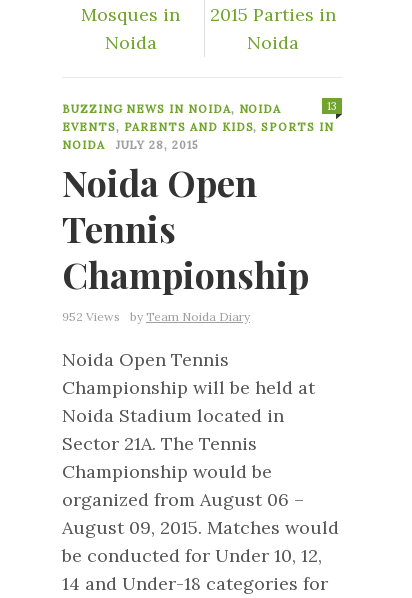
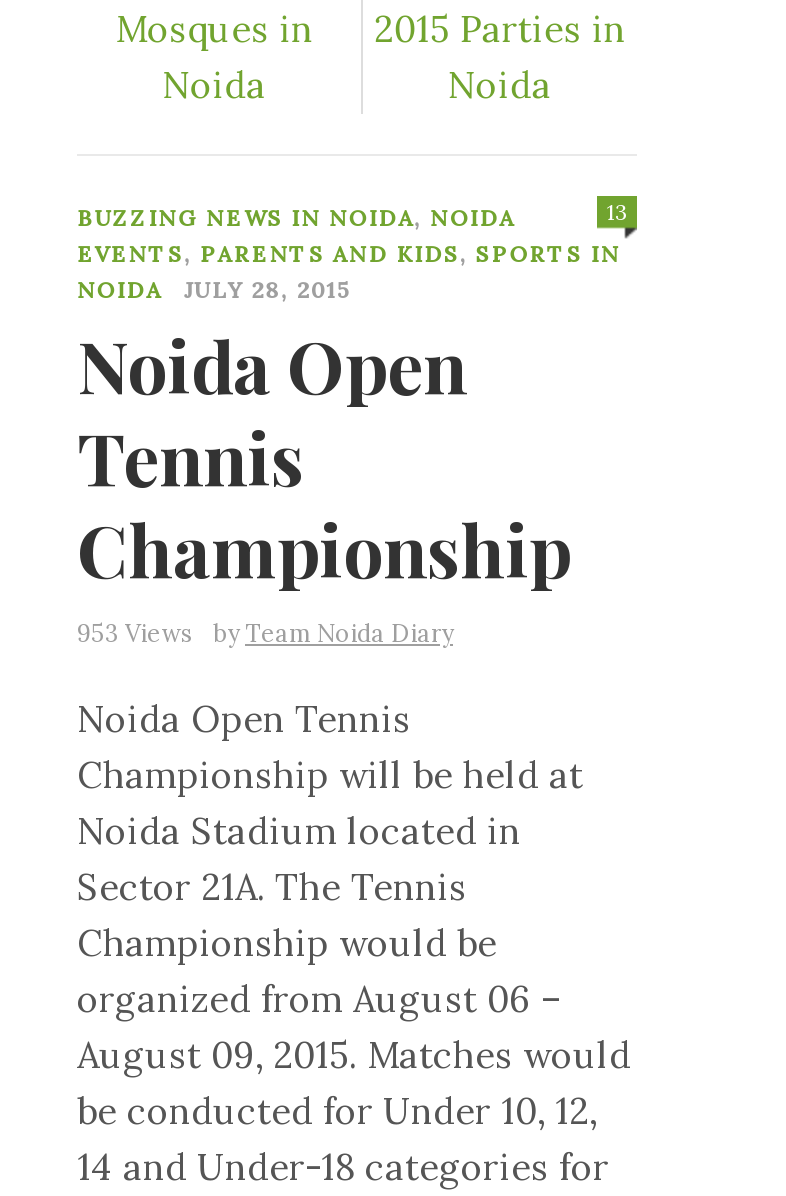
- 952 Views by Team Noida Diary
+ 953 Views by Team Noida Diary
